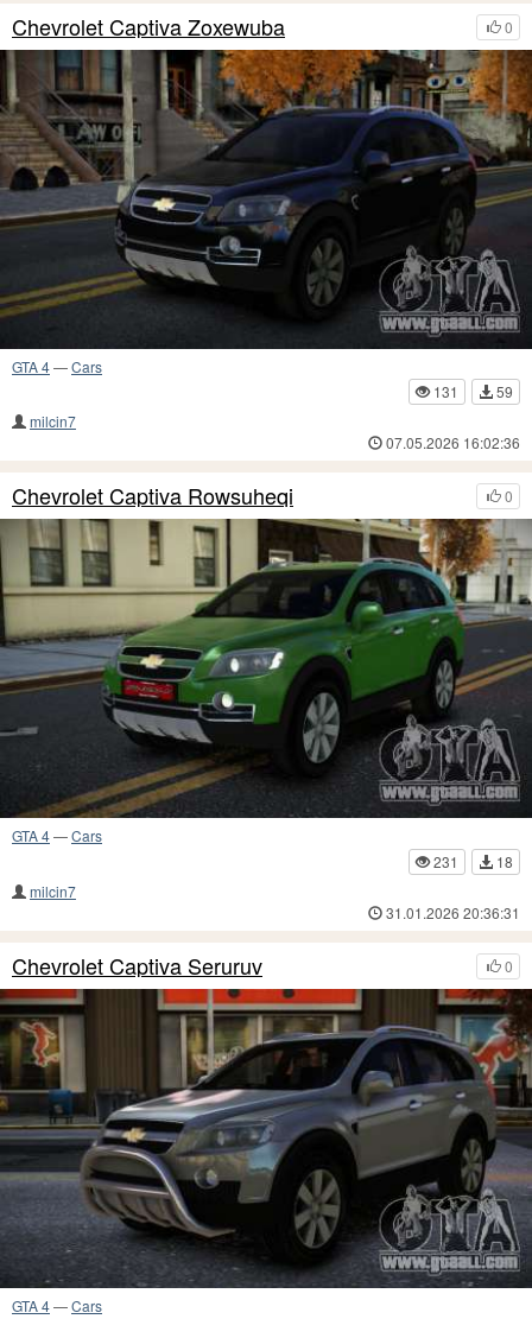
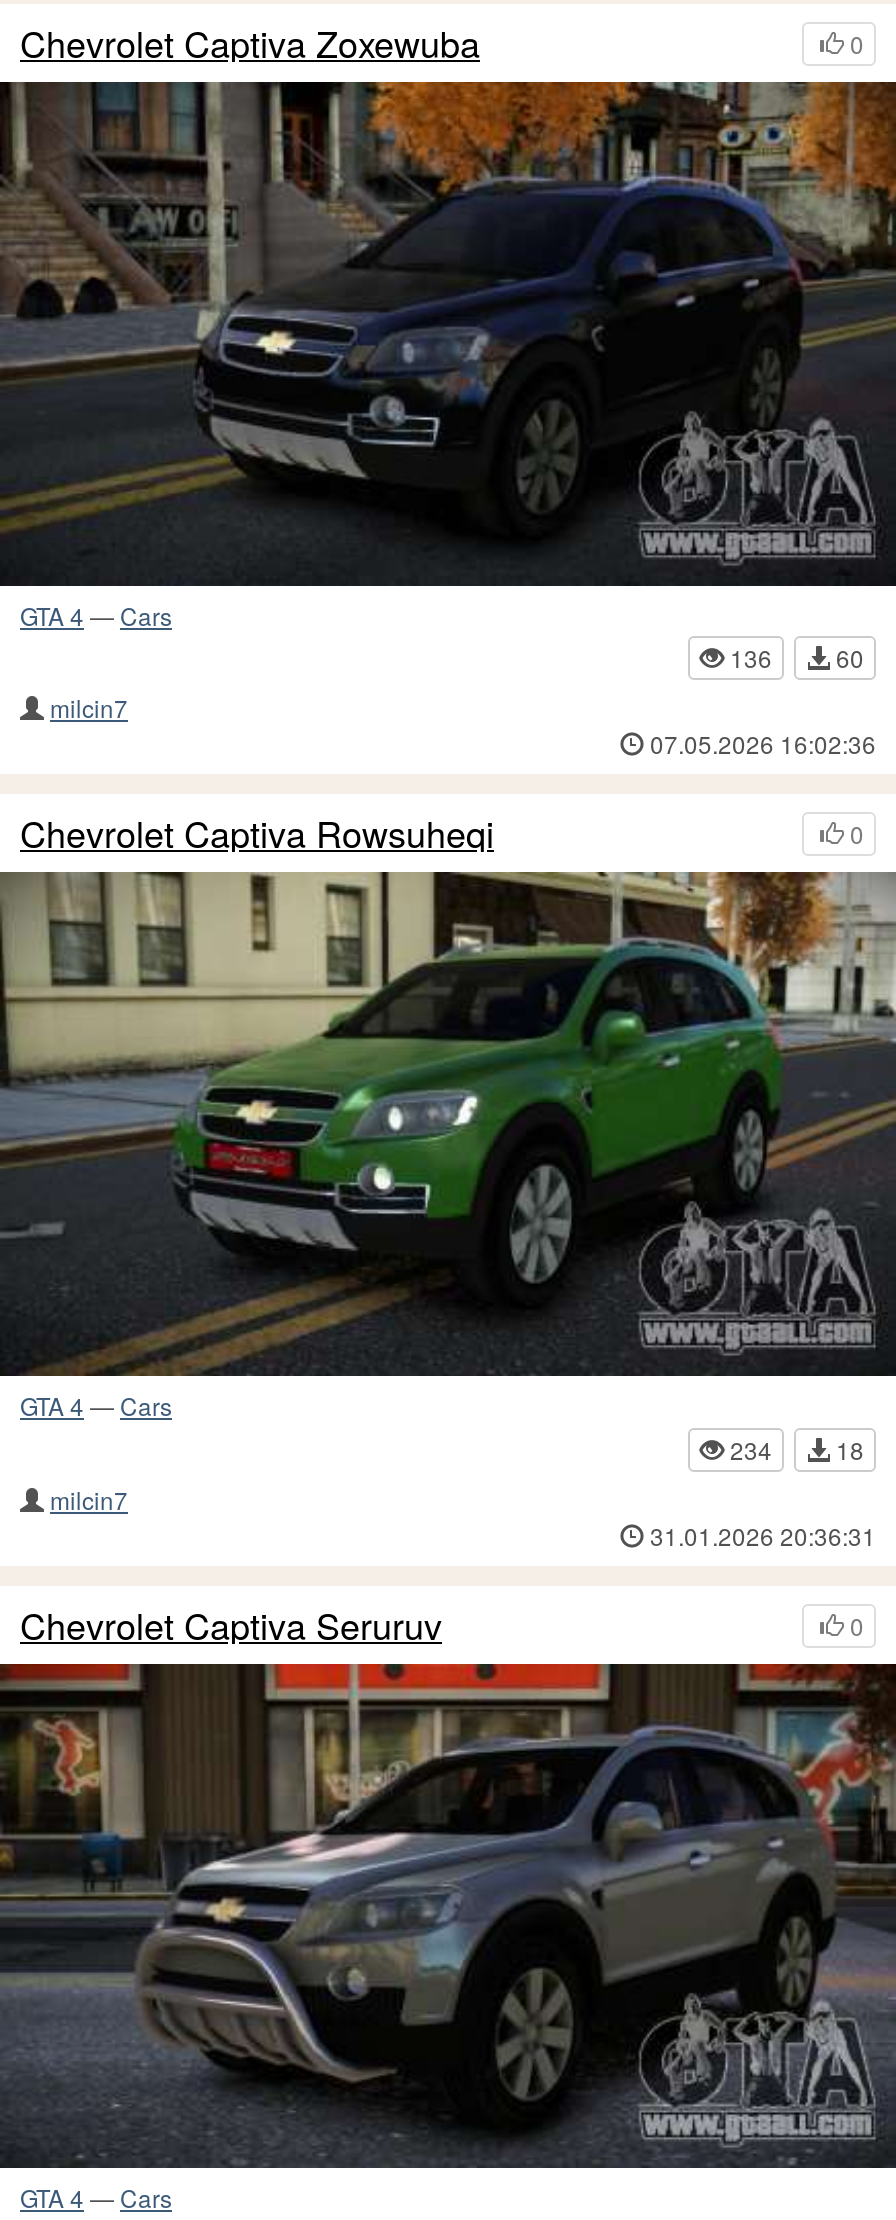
- 131
+ 136

- 59
+ 60

- 231 18
+ 234 18
